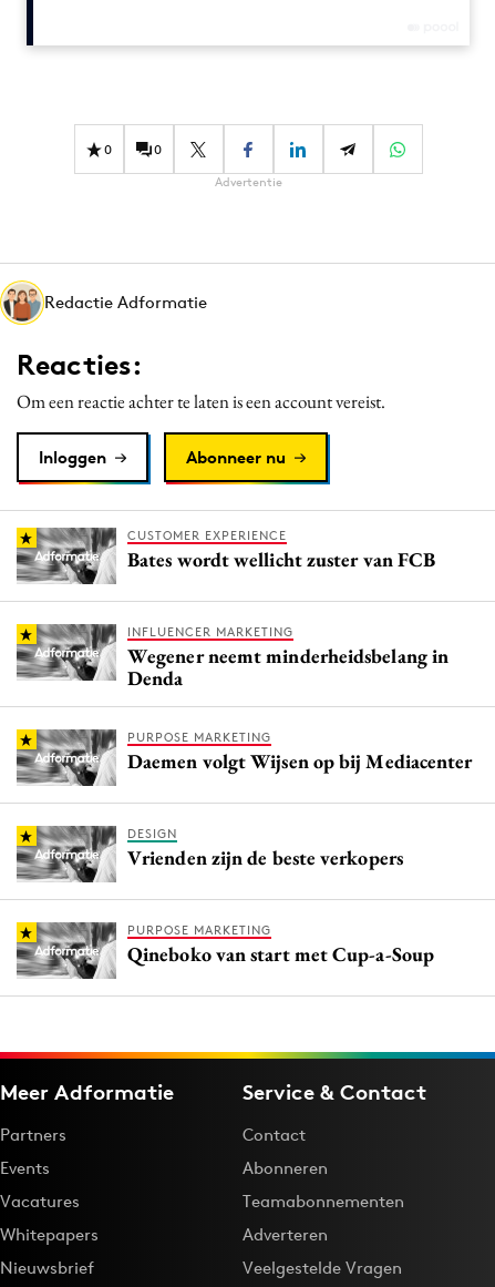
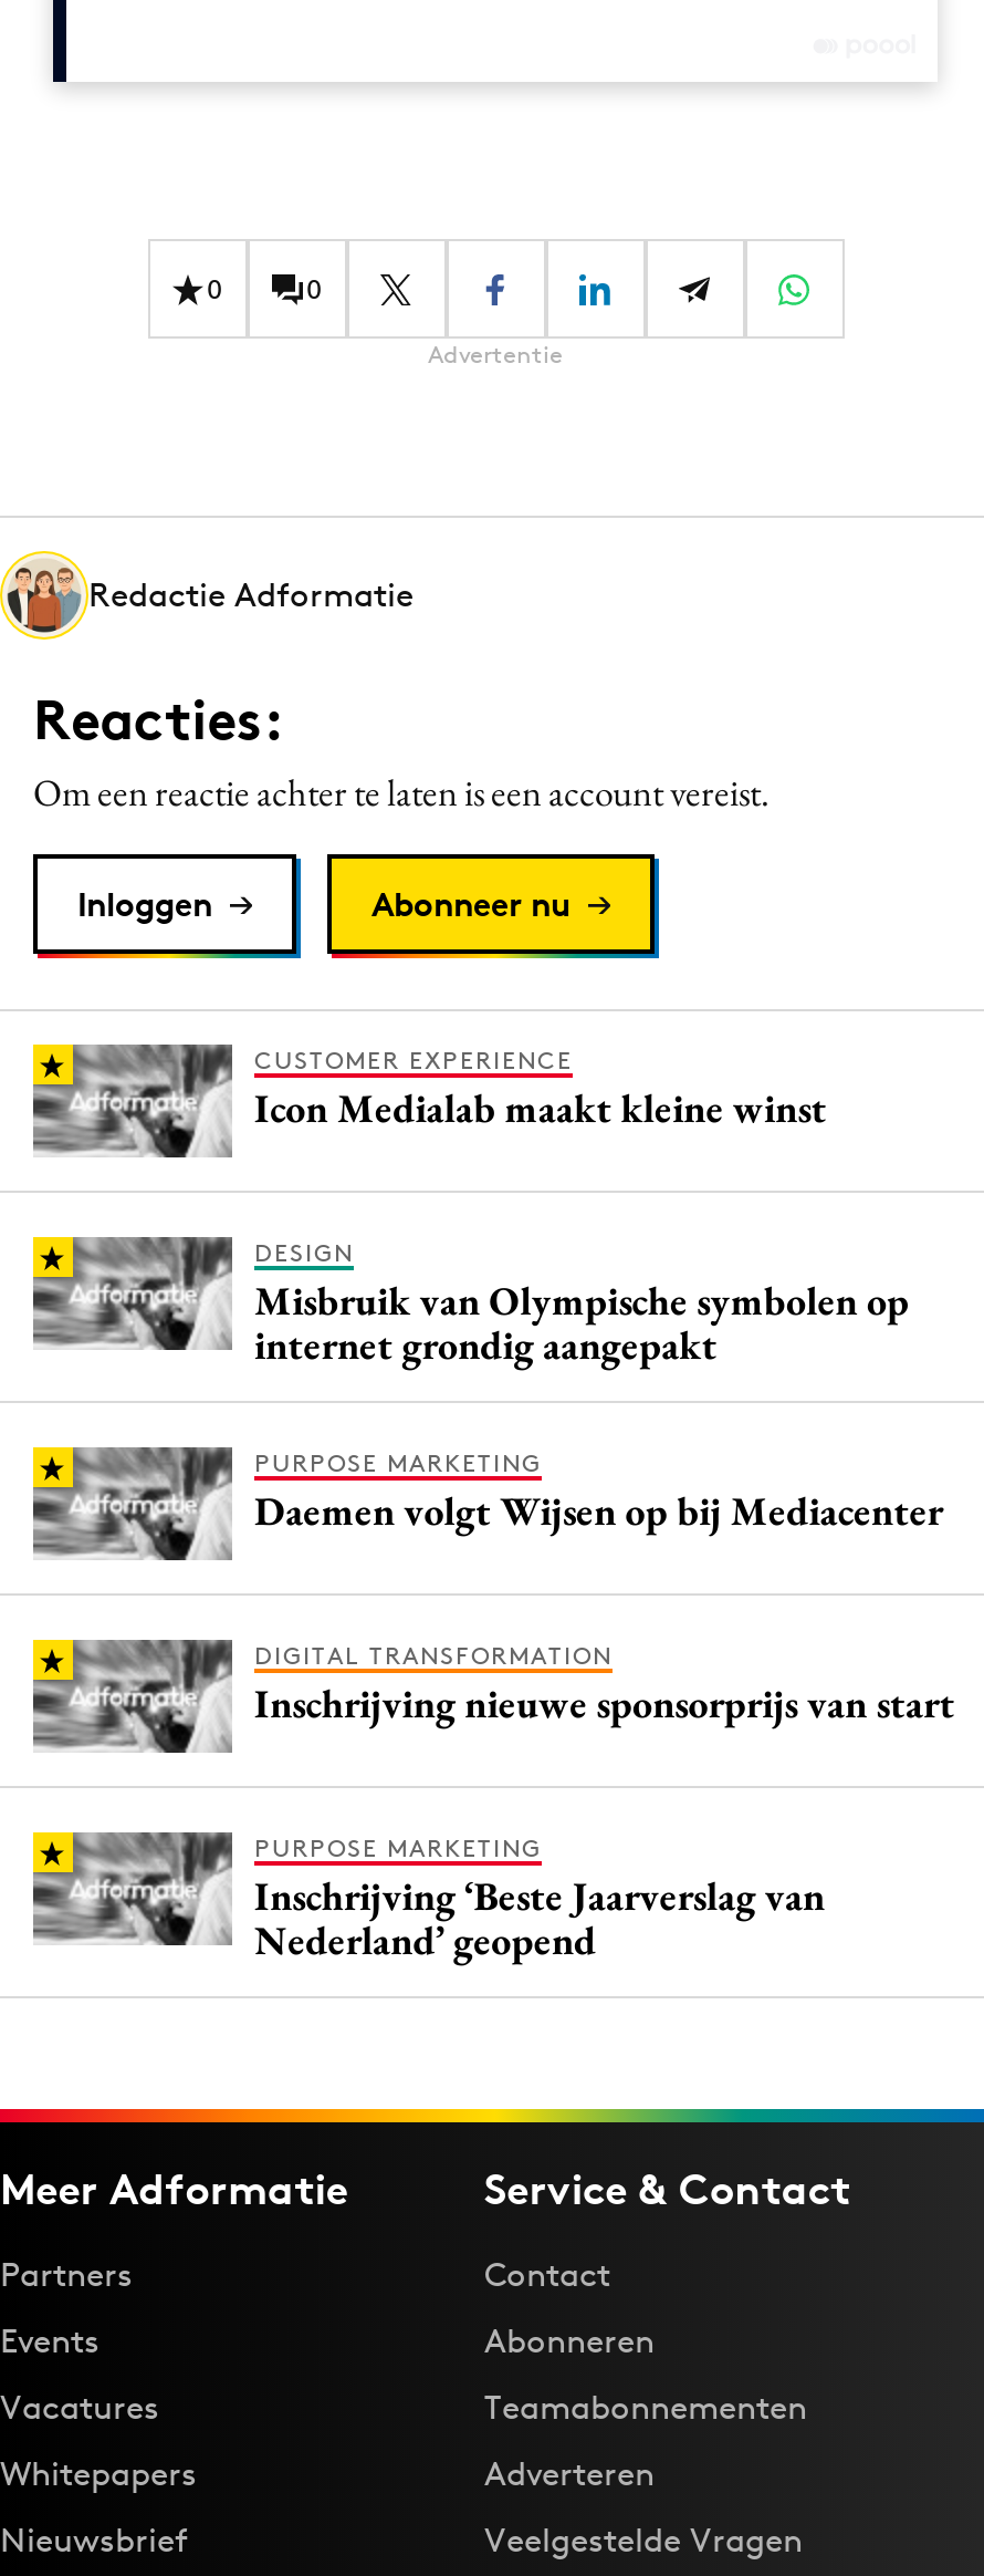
- Bates wordt wellicht zuster van FCB
+ Icon Medialab maakt kleine winst

- INFLUENCER MARKETING
- Wegener neemt minderheidsbelang in
- Denda
+ DESIGN
+ Misbruik van Olympische symbolen op
+ internet grondig aangepakt

- DESIGN
- Vrienden zijn de beste verkopers
+ DIGITAL TRANSFORMATION
+ Inschrijving nieuwe sponsorprijs van start

- Qineboko van start met Cup-a-Soup
+ Inschrijving ‘Beste Jaarverslag van
+ Nederland’ geopend
